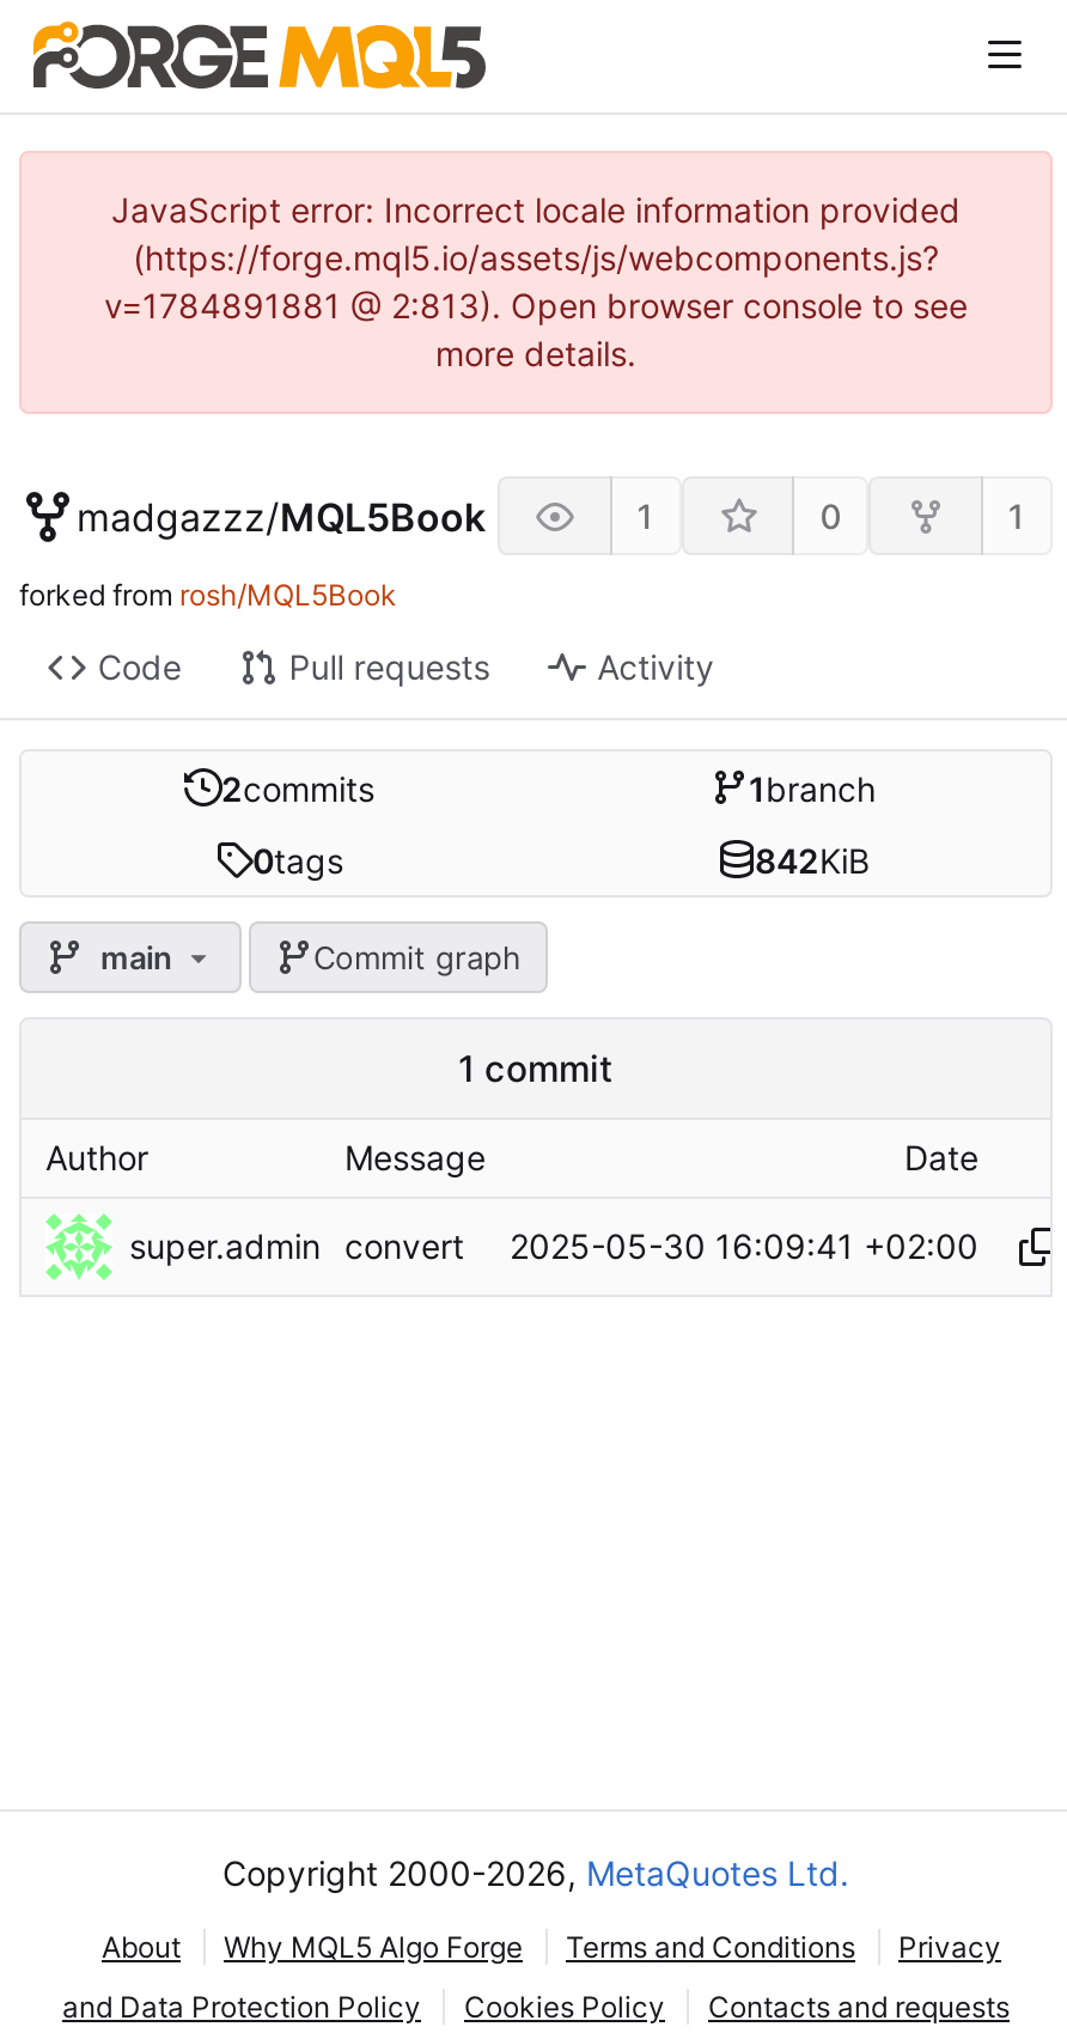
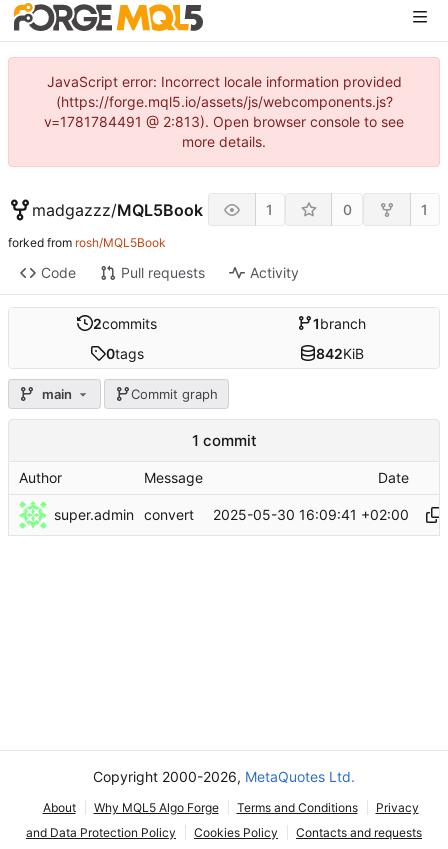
- v=1784891881 @ 2:813). Open browser console to see
+ v=1781784491 @ 2:813). Open browser console to see
